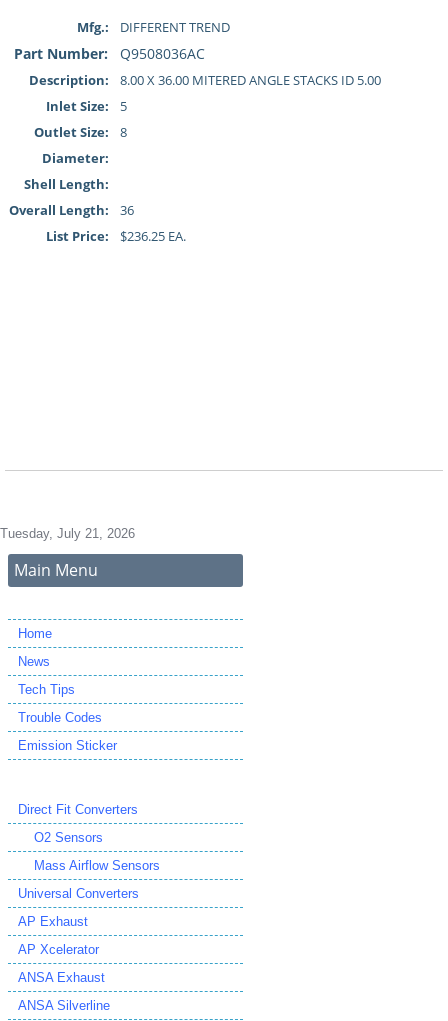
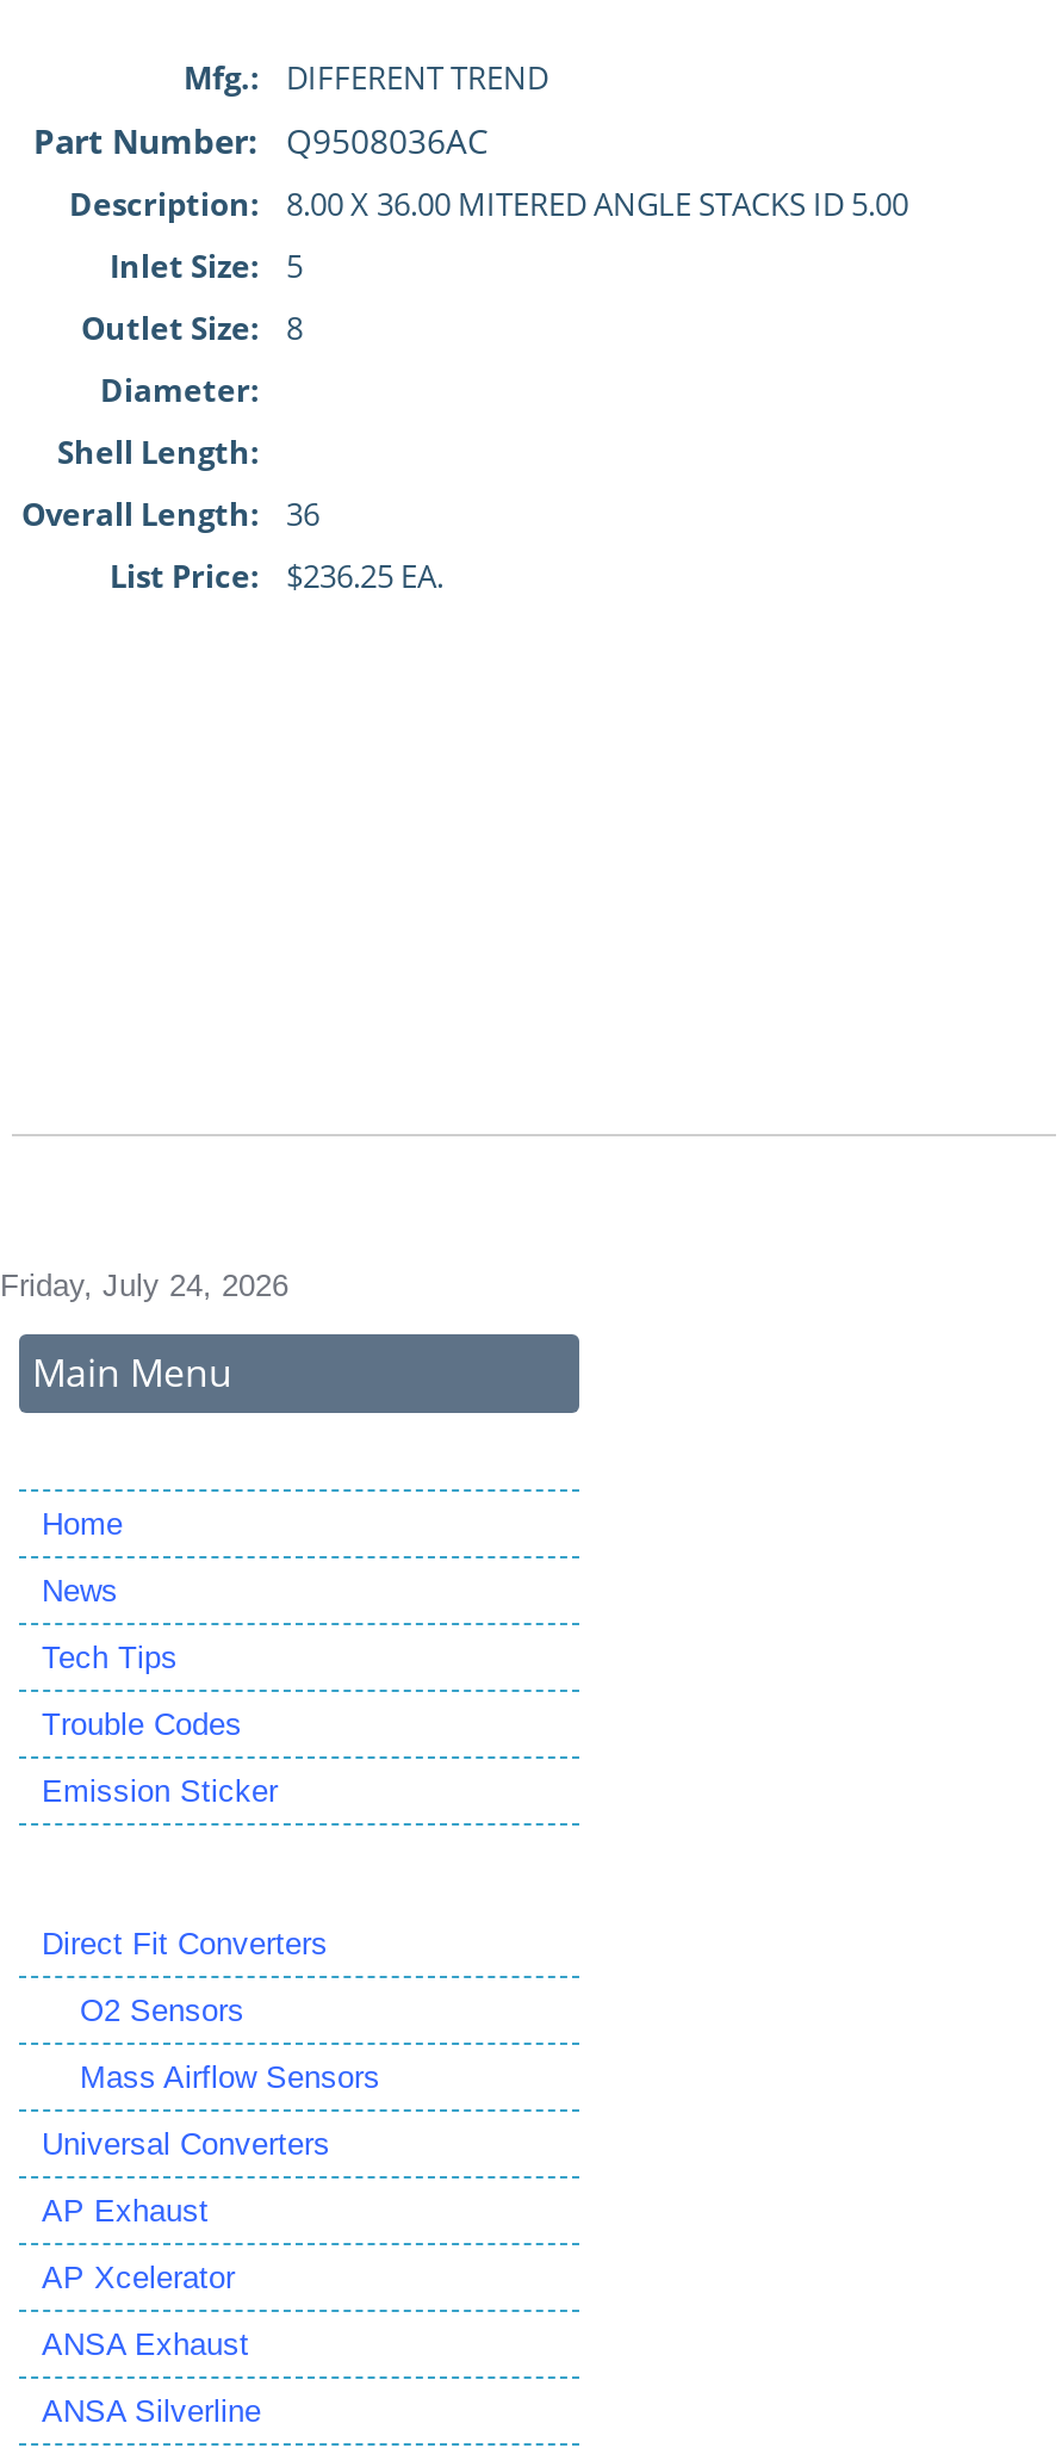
- Tuesday, July 21, 2026
+ Friday, July 24, 2026
